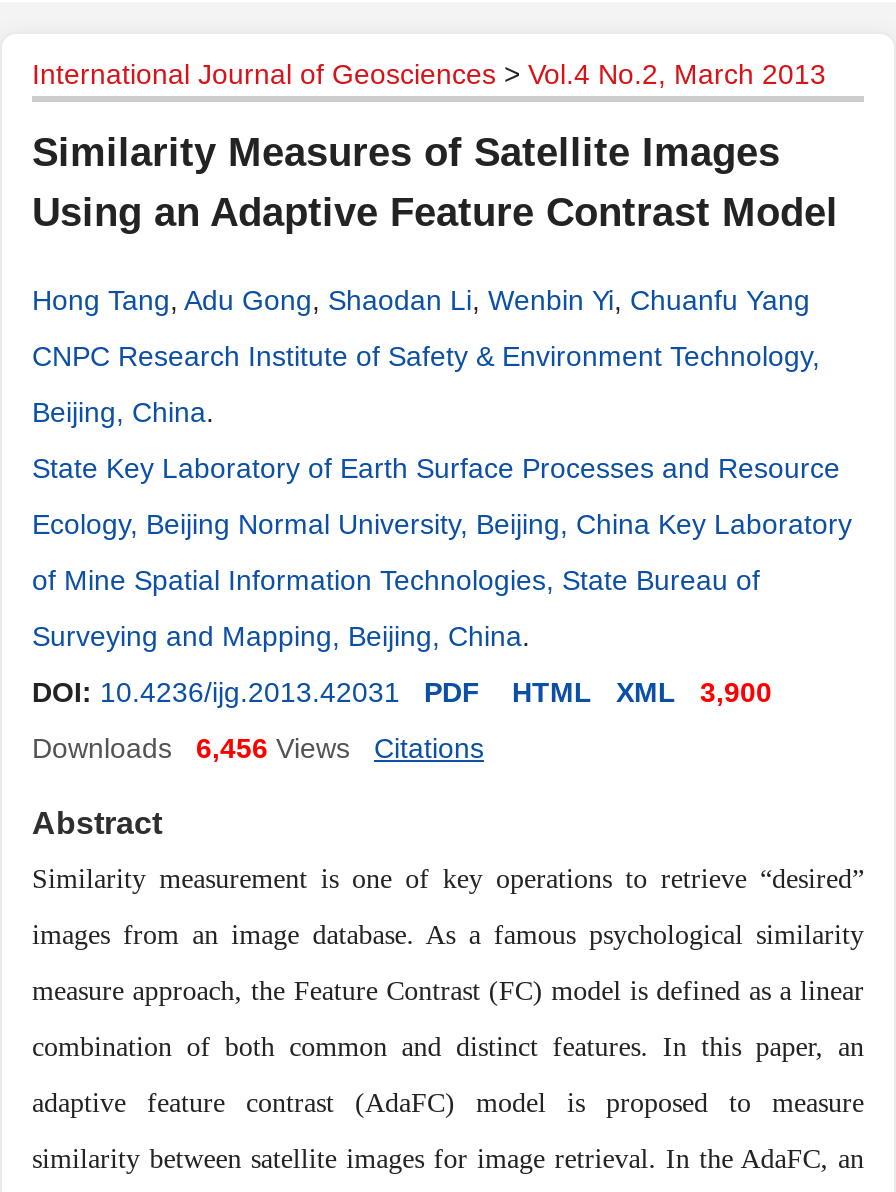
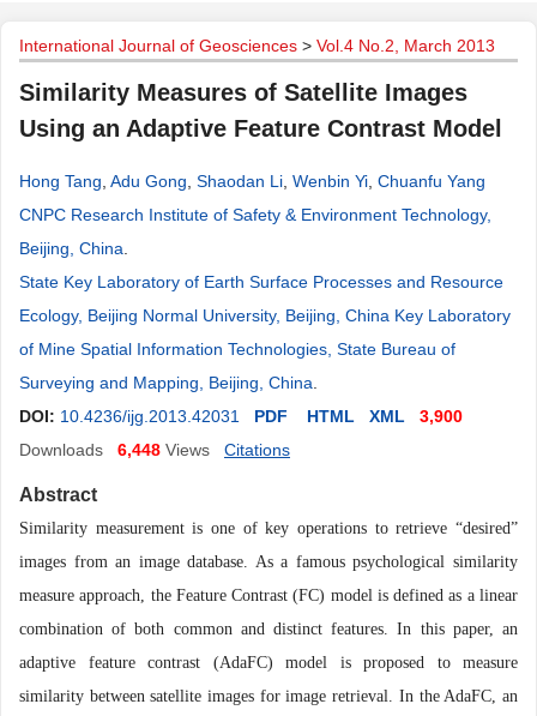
- Downloads 6,456 Views
+ Downloads 6,448 Views
